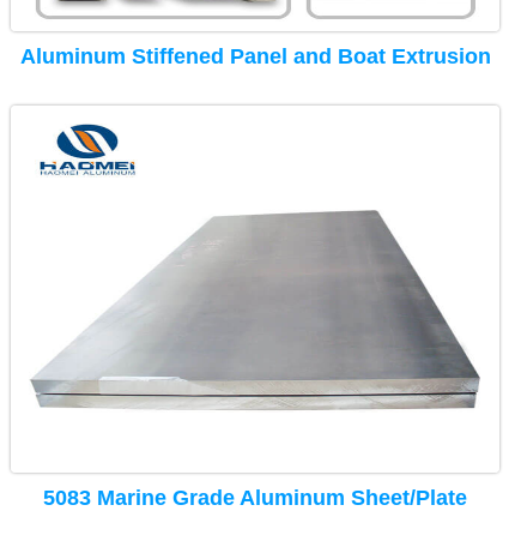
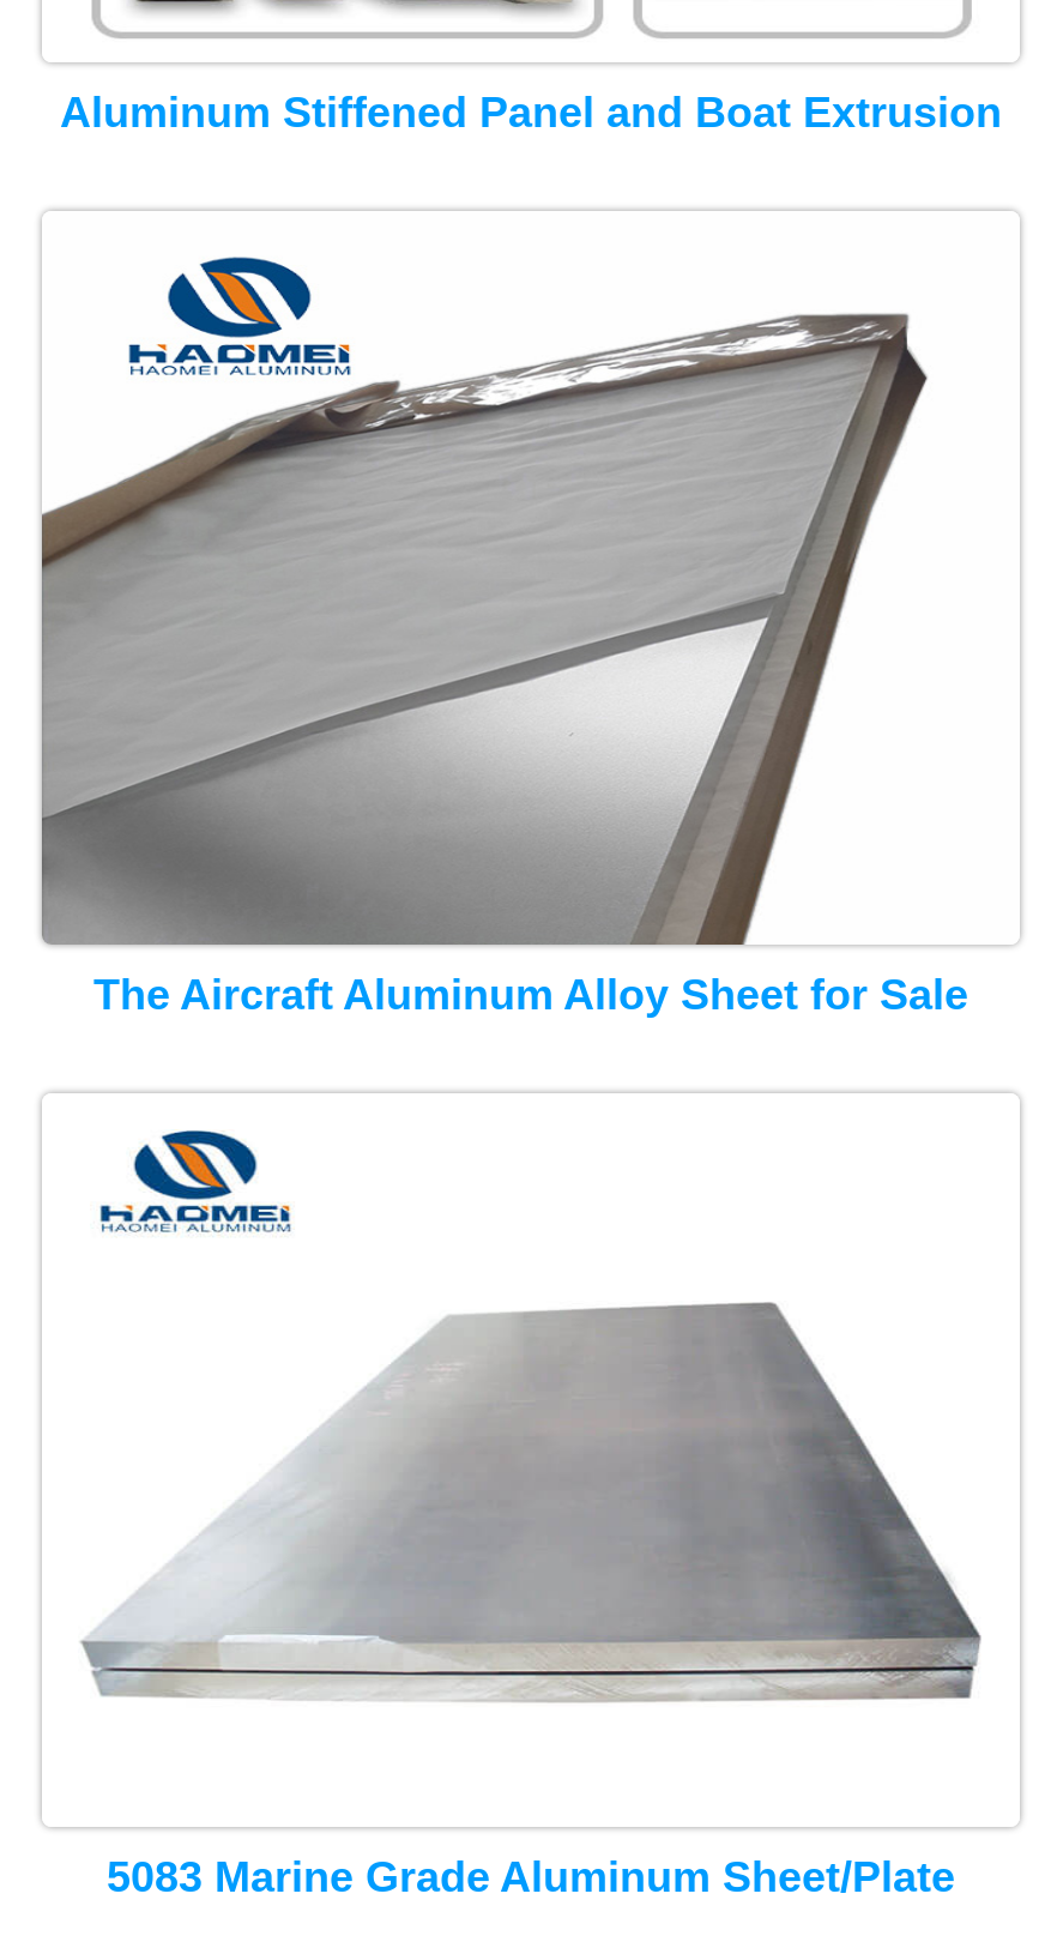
+ [image]
+ The Aircraft Aluminum Alloy Sheet for Sale
